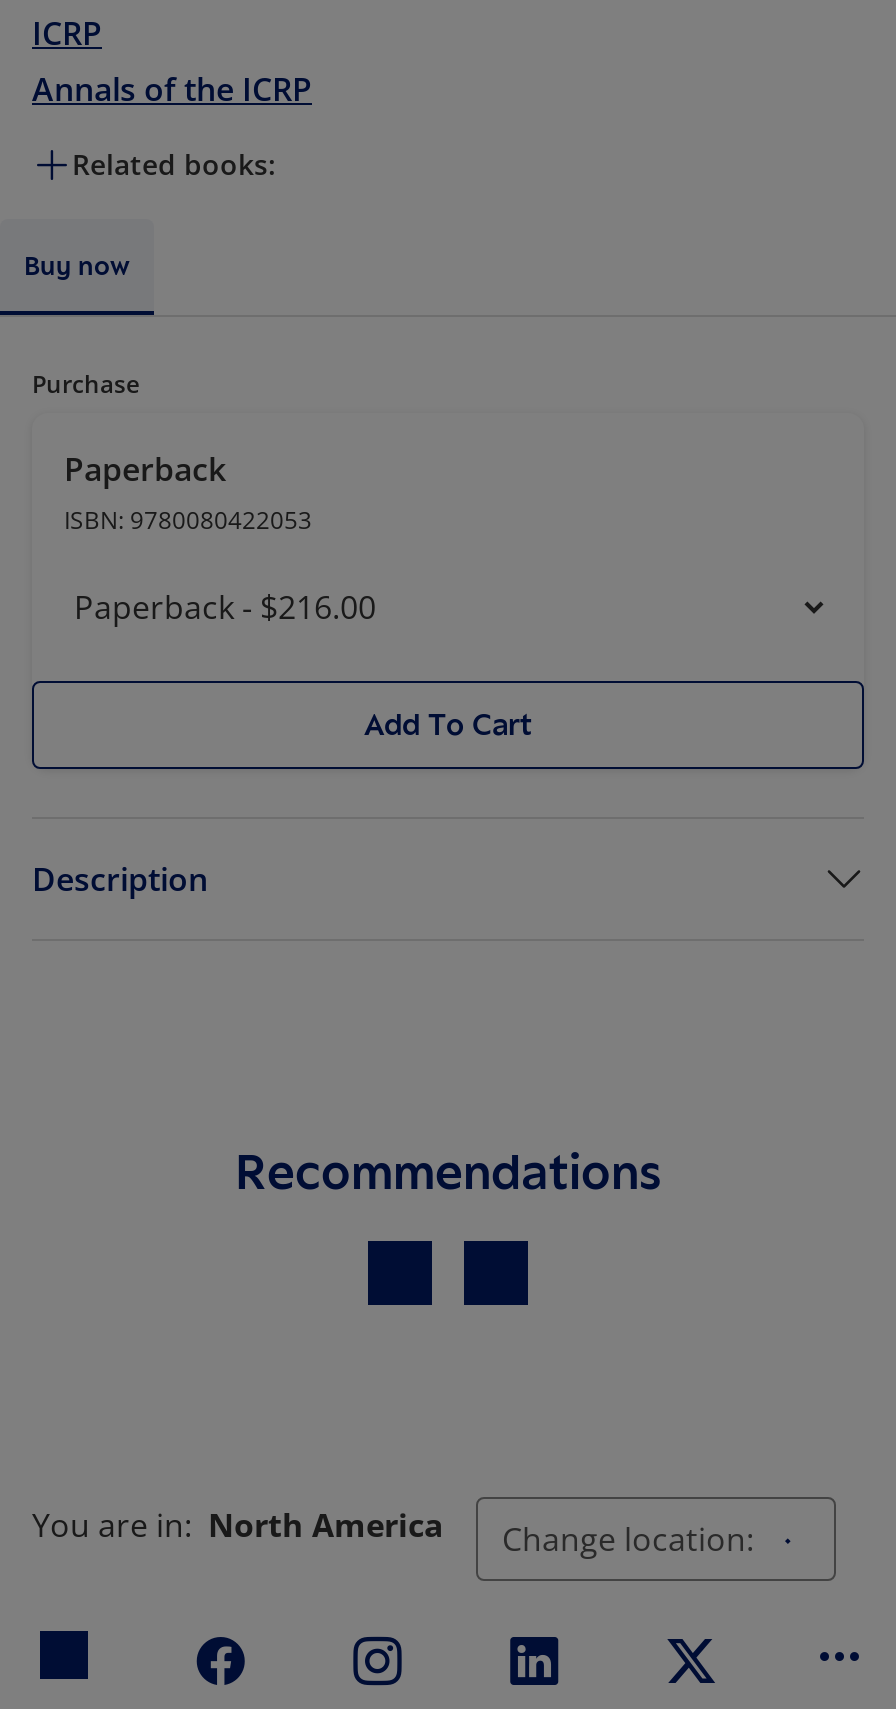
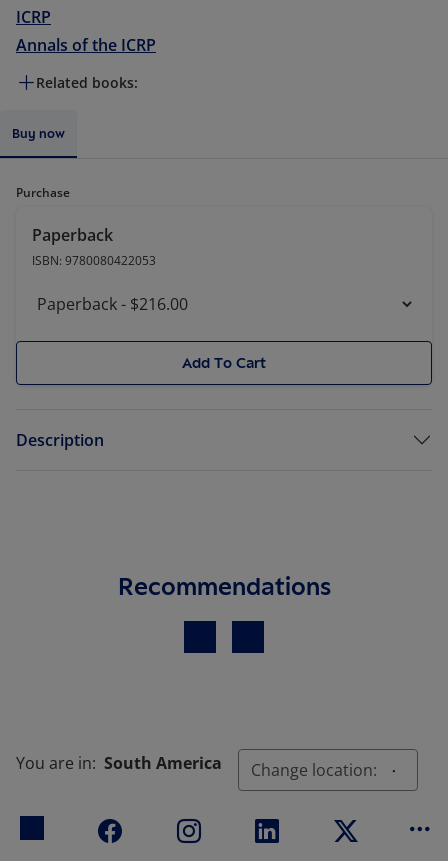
- You are in: North America
+ You are in: South America
